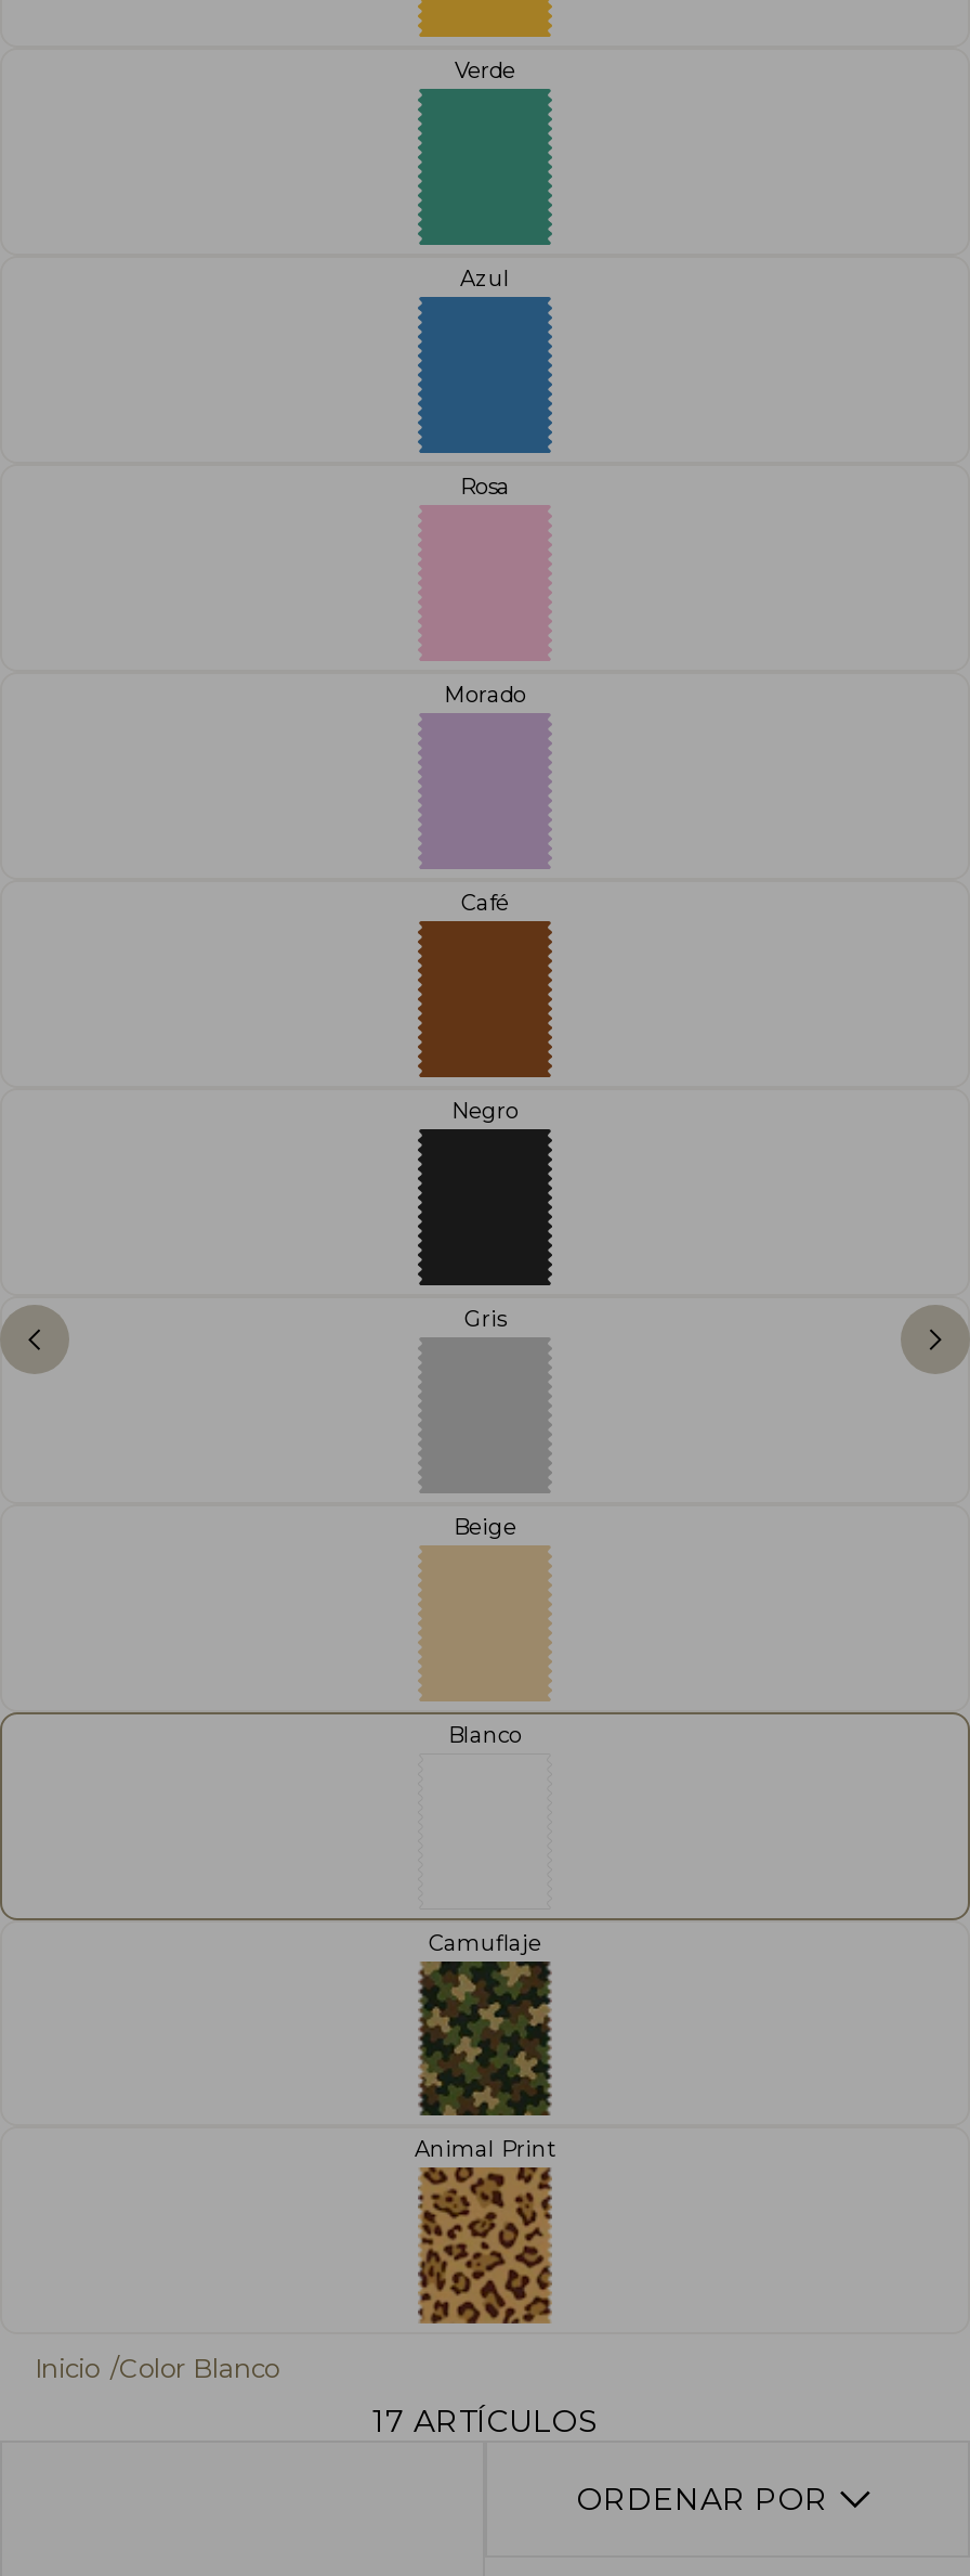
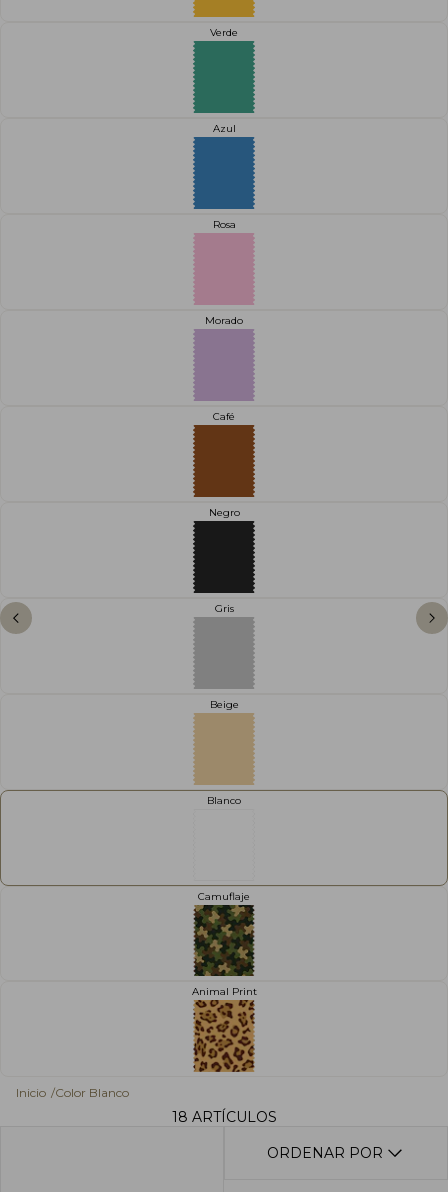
- 17 ARTÍCULOS
+ 18 ARTÍCULOS
